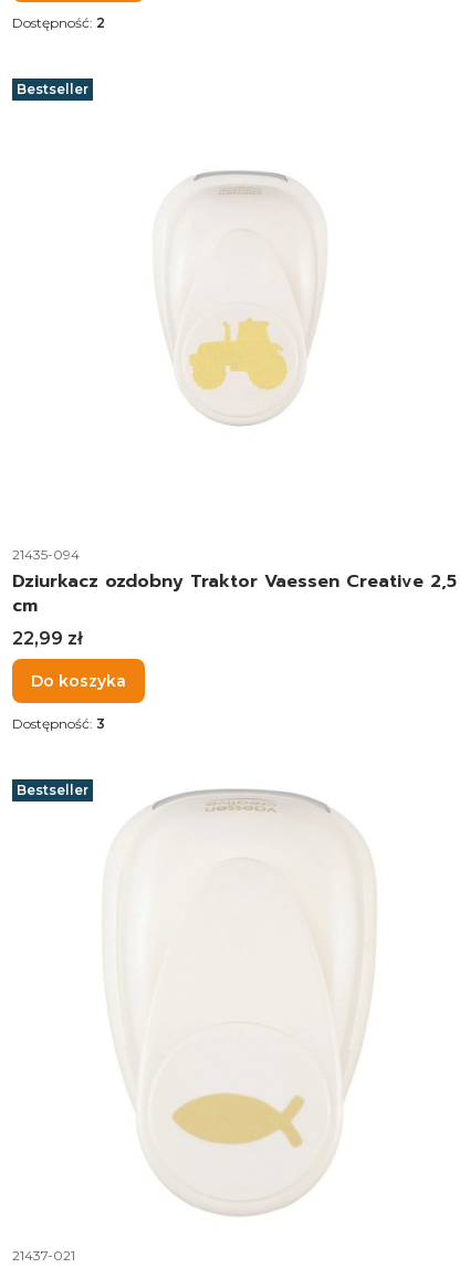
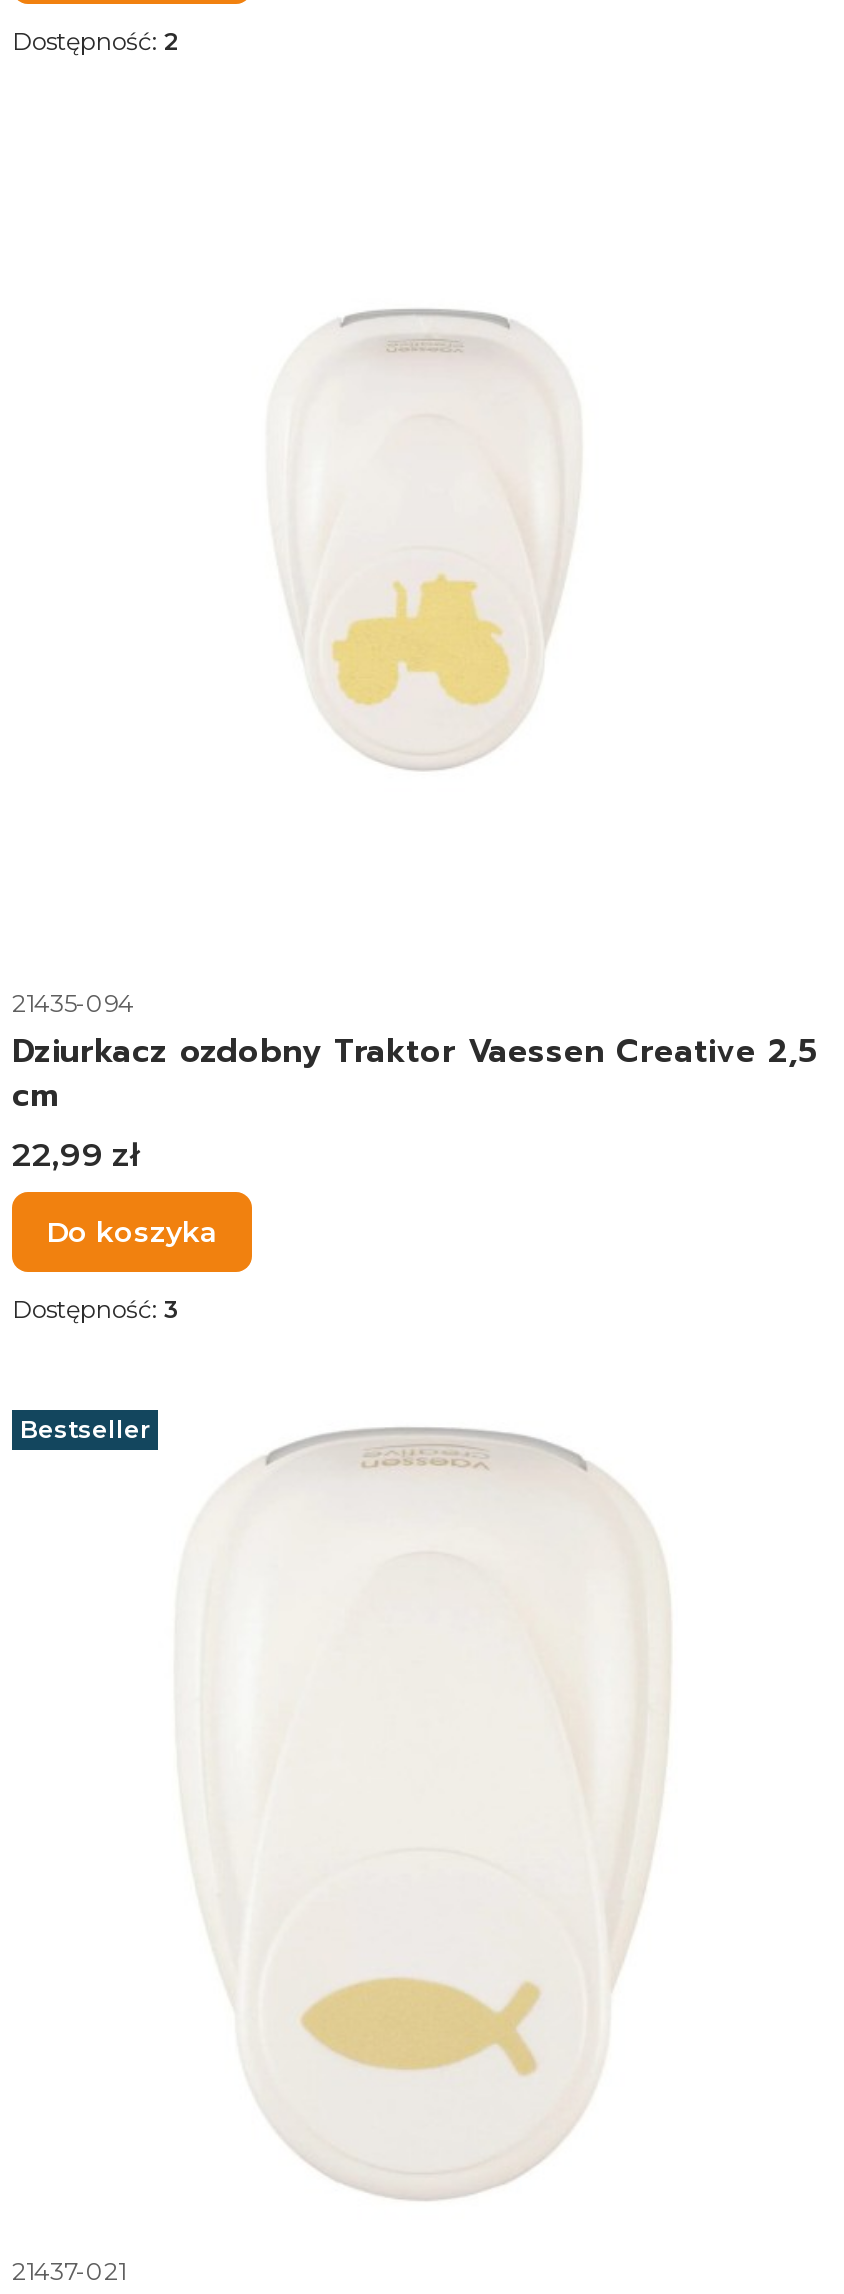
- Bestseller
